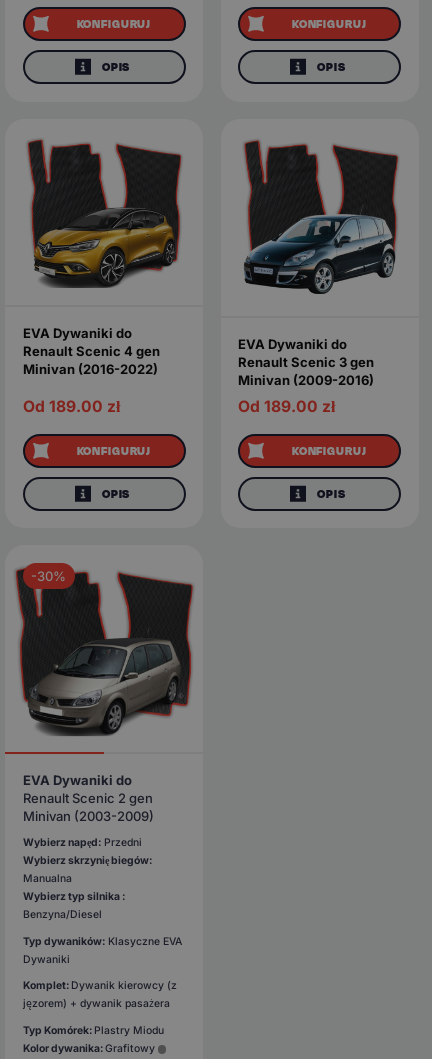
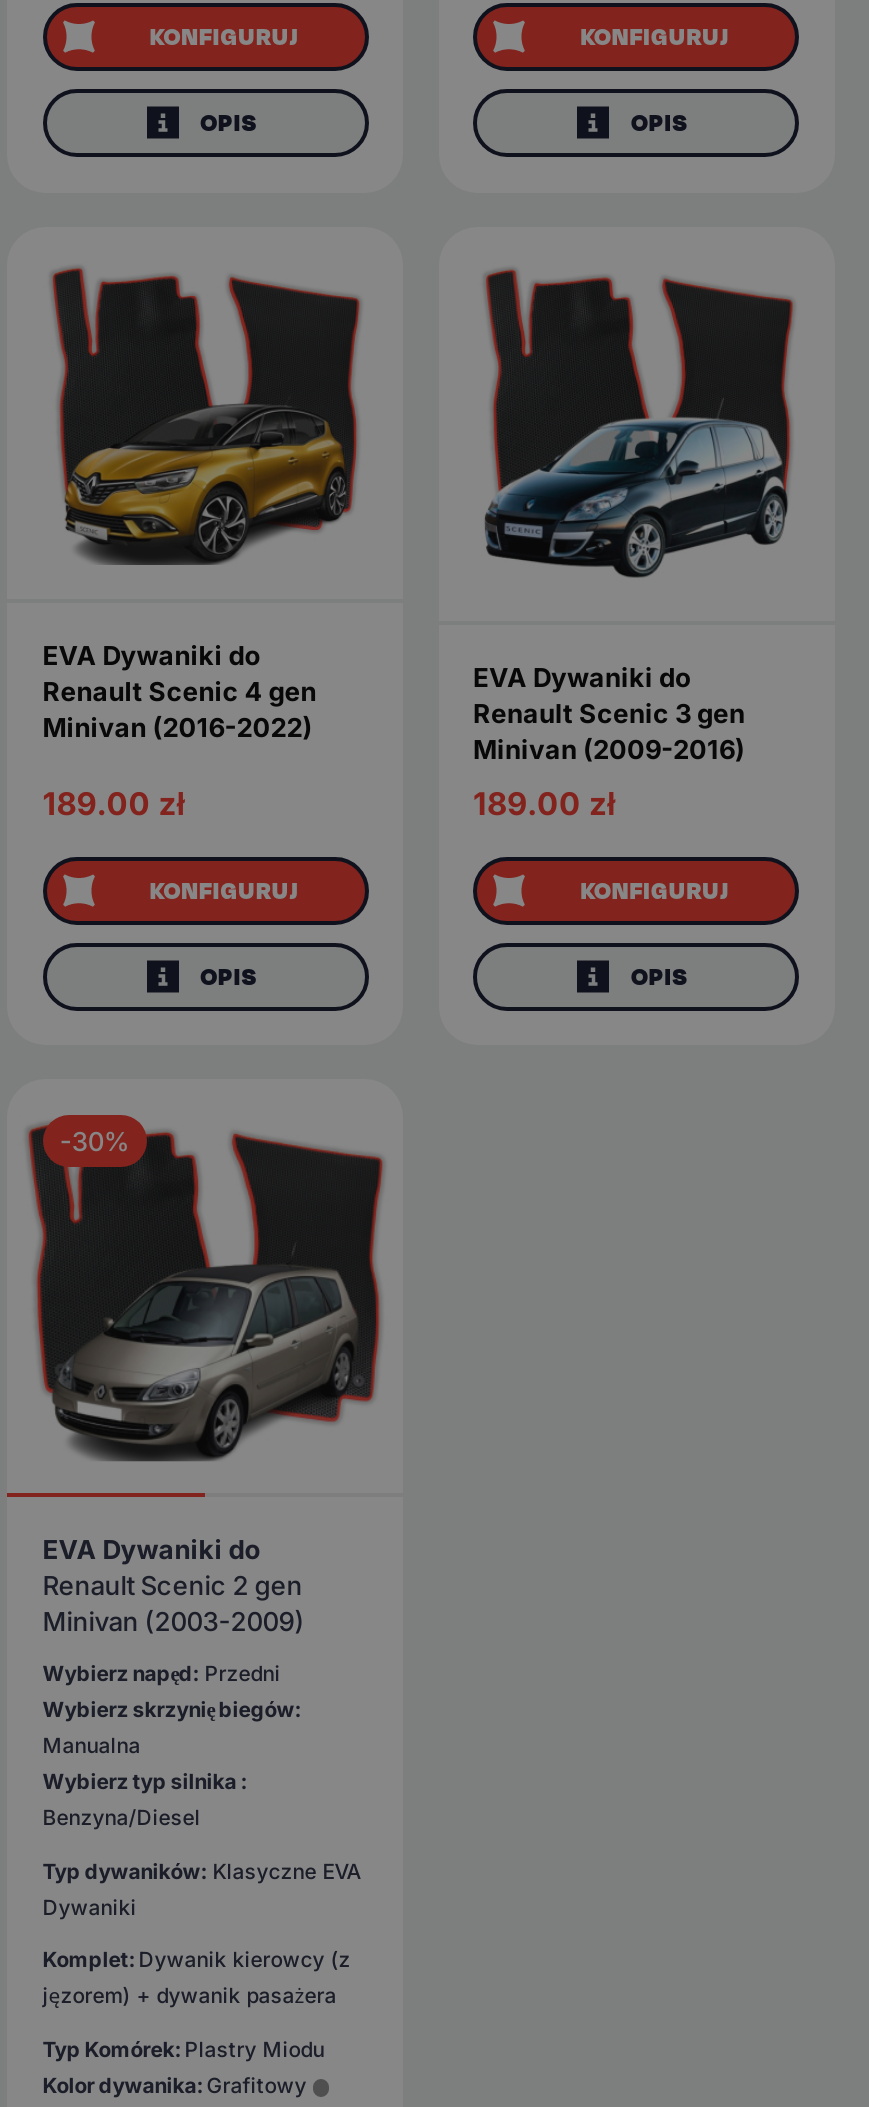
- Od 189.00 zł
+ 189.00 zł

- Od 189.00 zł
+ 189.00 zł
